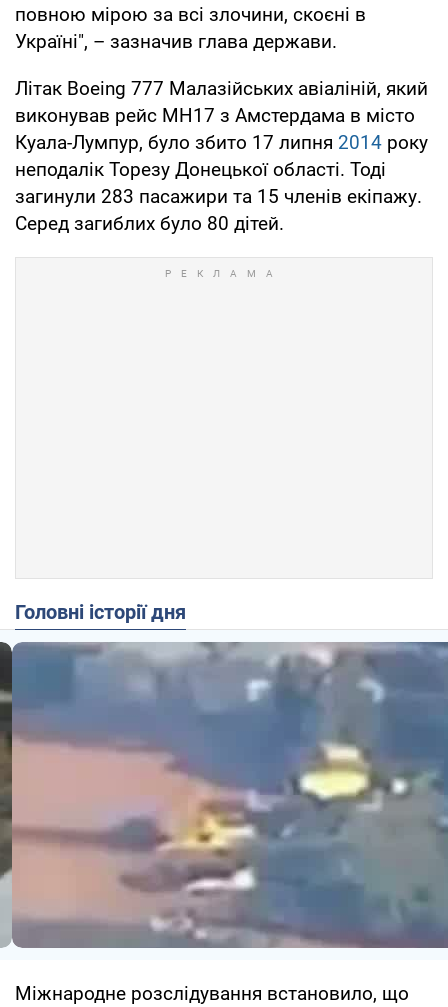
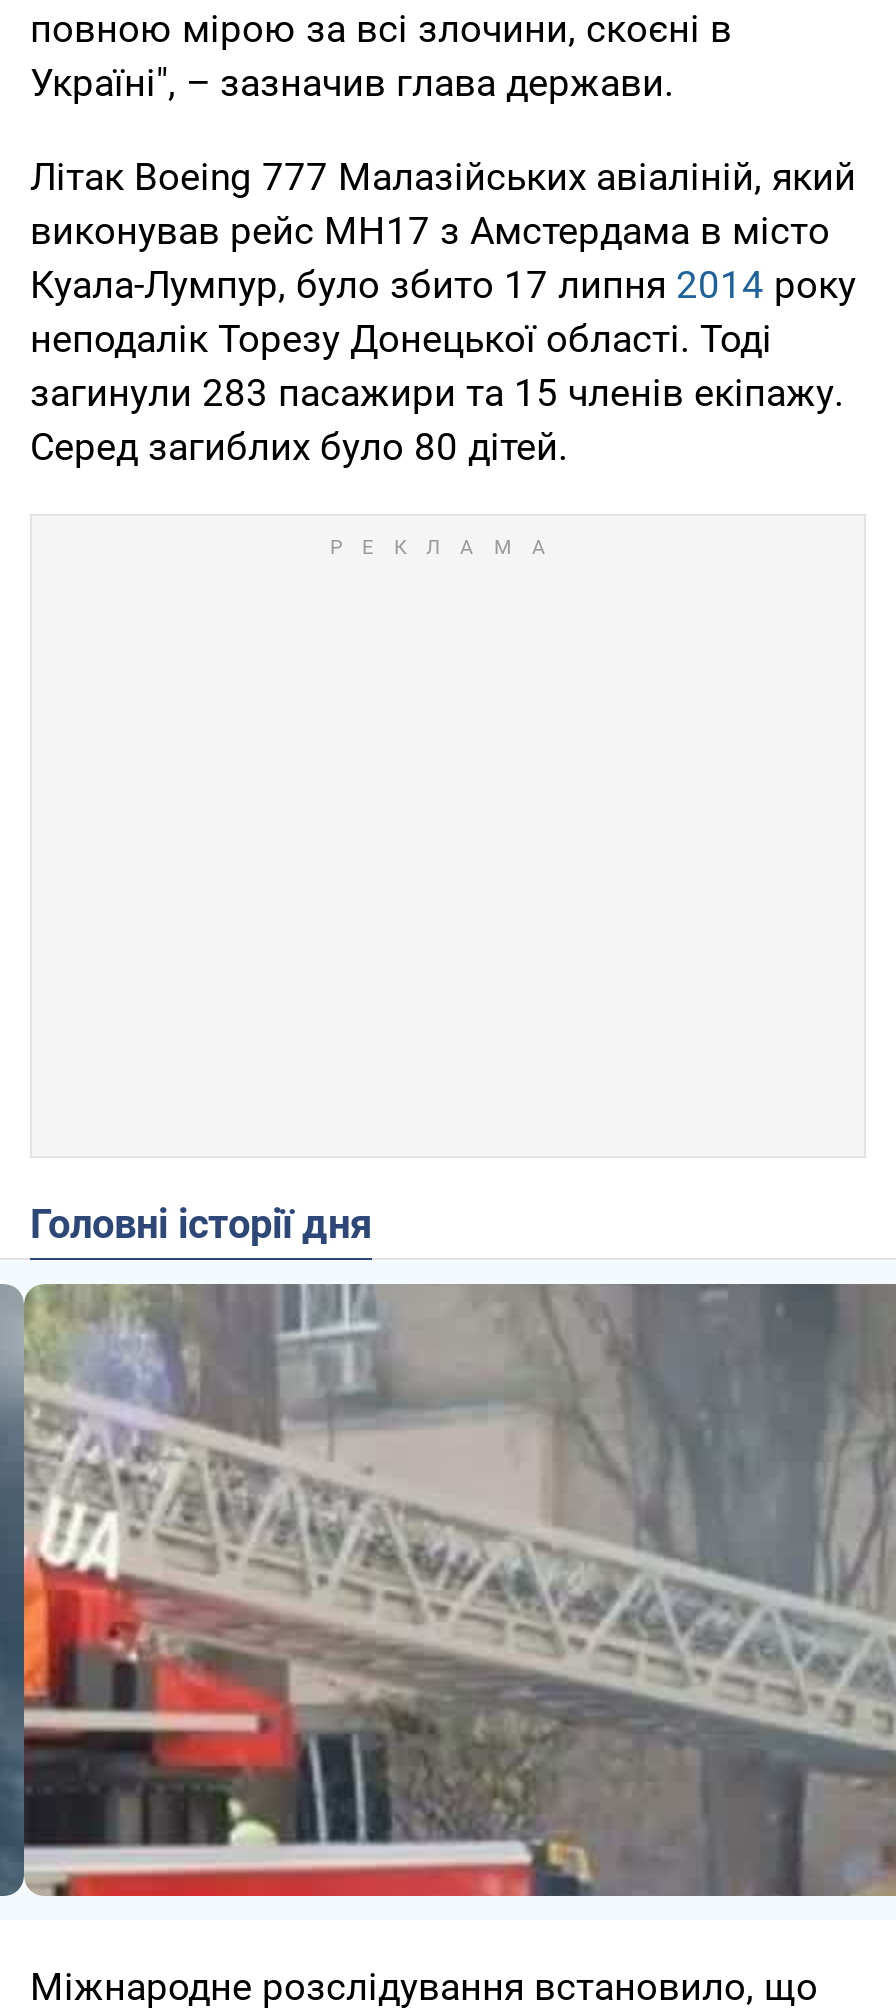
- [image]
+ [image]
